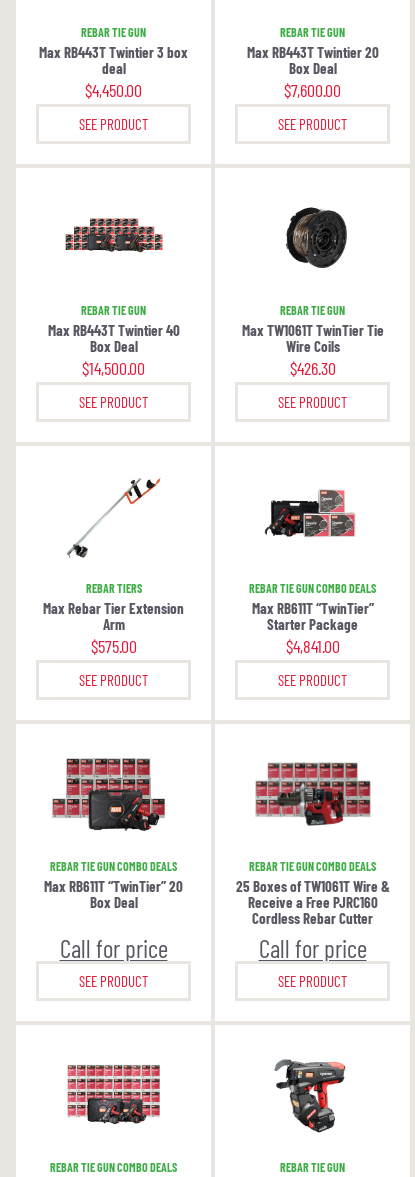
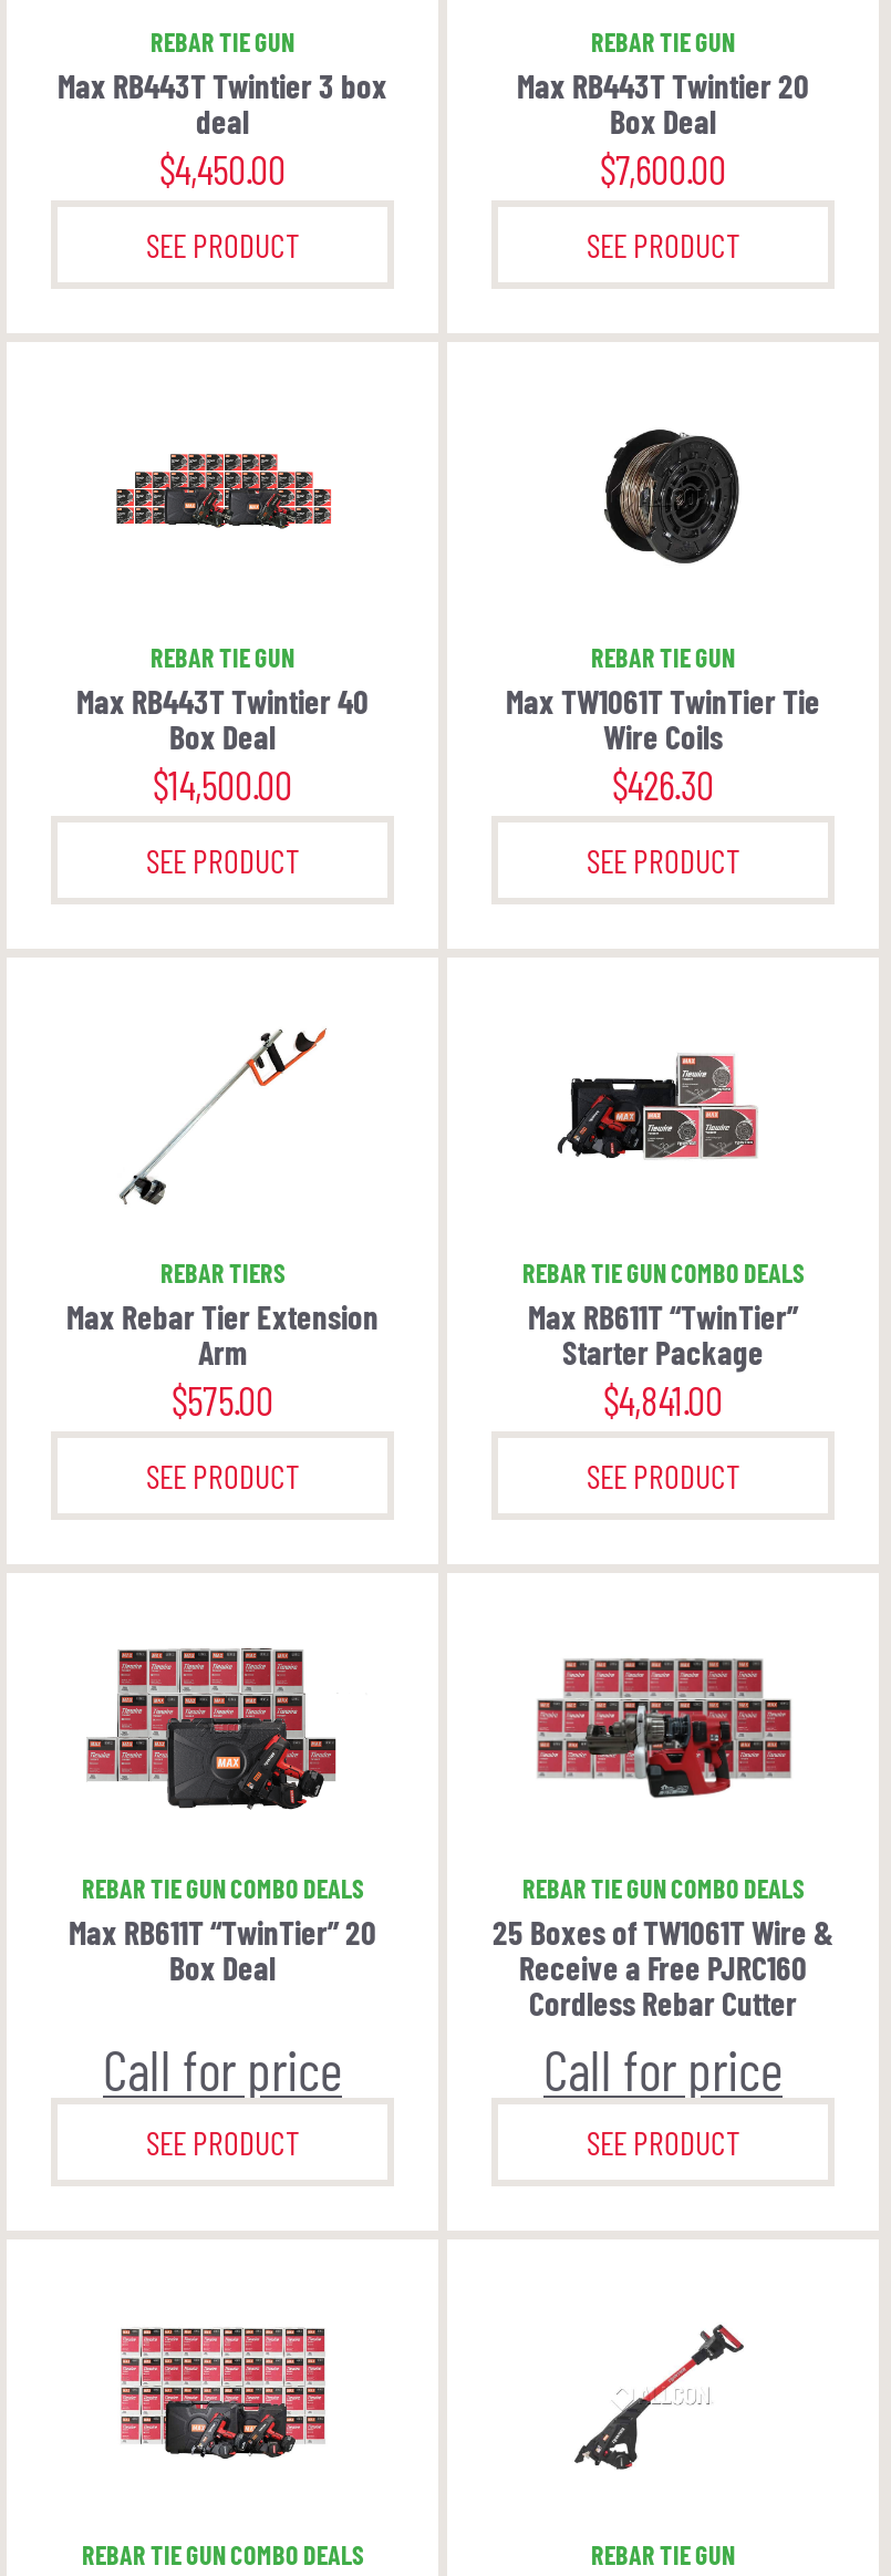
- [image]
+ [image]
